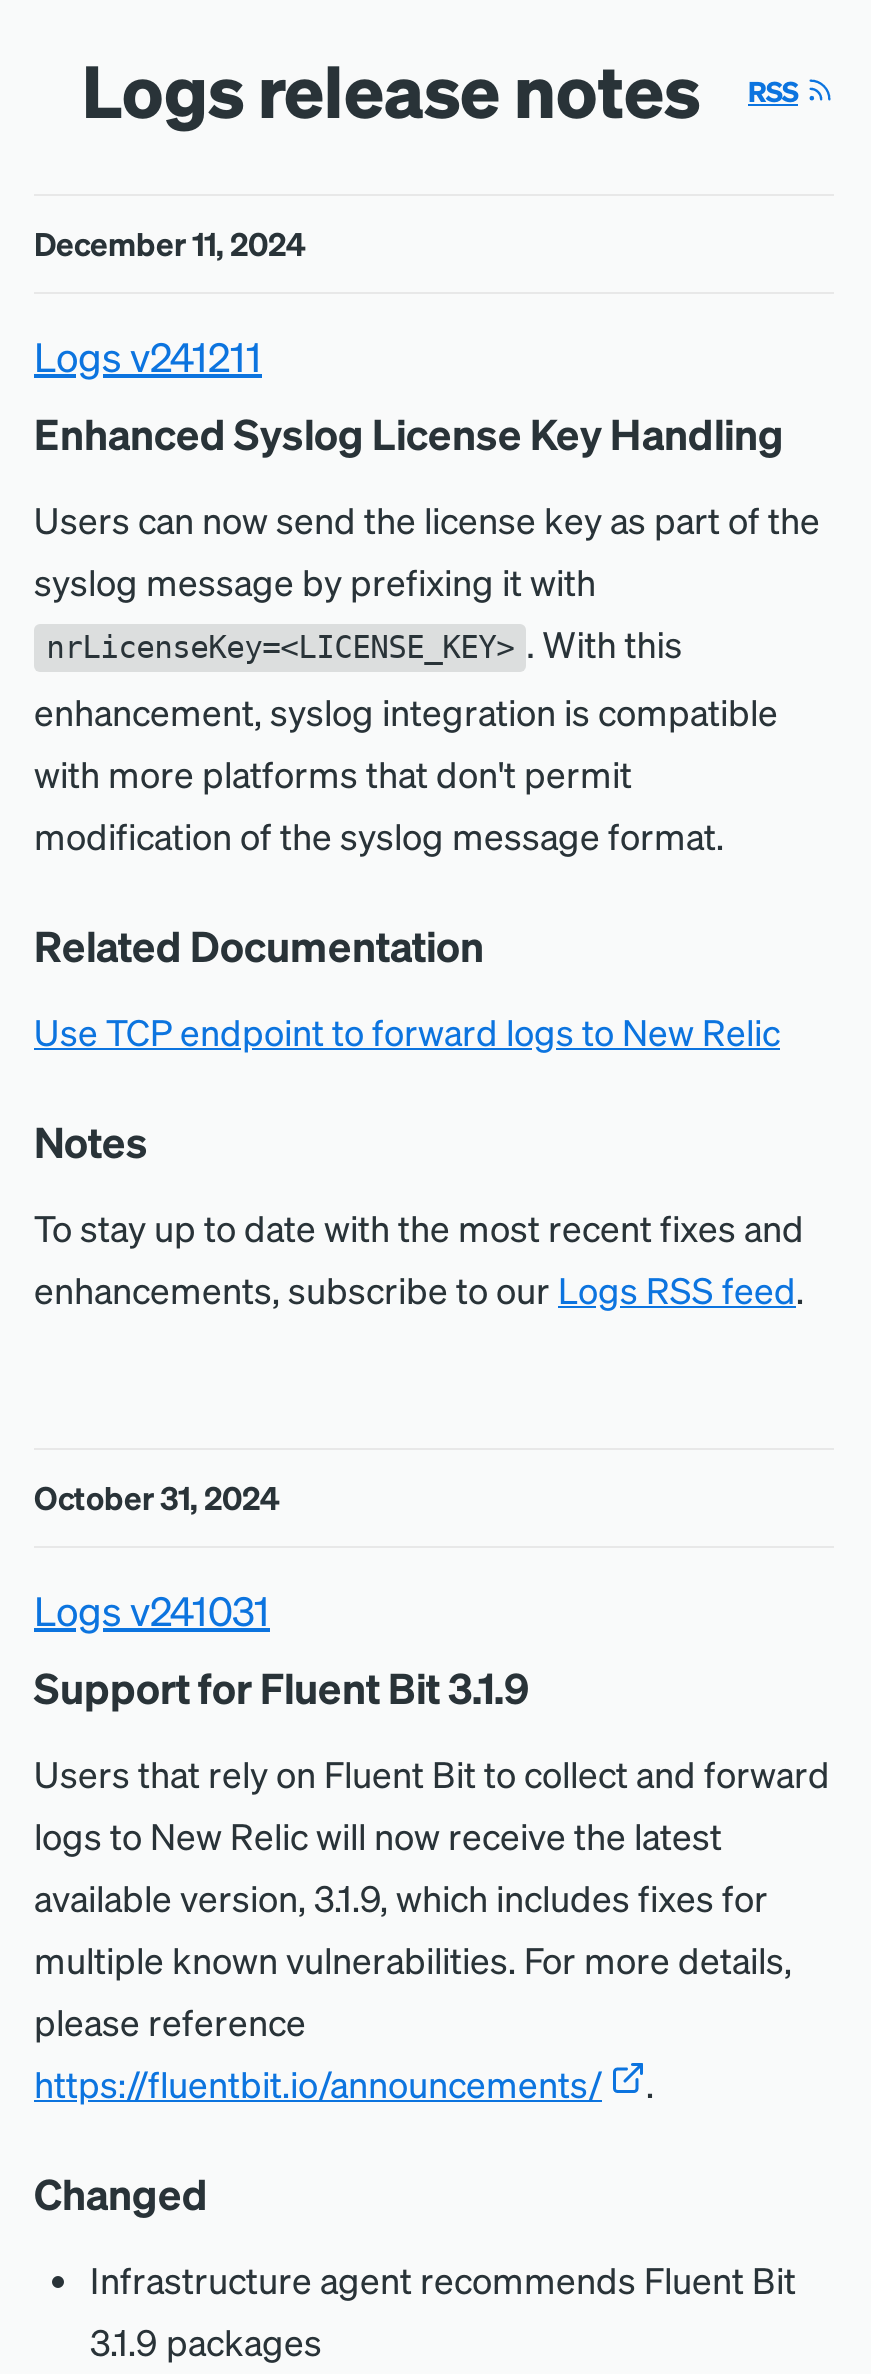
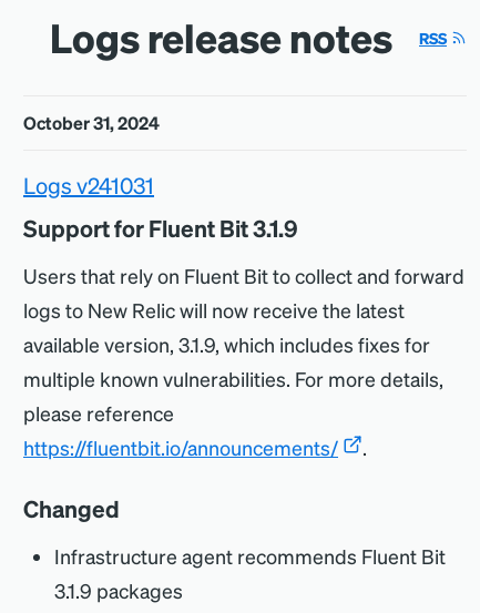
- December 11, 2024
- Logs v241211
- Enhanced Syslog License Key Handling
- Users can now send the license key as part of the
- syslog message by prefixing it with
- nrLicenseKey=<LICENSE_KEY> . With this
- enhancement, syslog integration is compatible
- with more platforms that don't permit
- modification of the syslog message format.
- Related Documentation
- Use TCP endpoint to forward logs to New Relic
- Notes
- To stay up to date with the most recent fixes and
- enhancements, subscribe to our Logs RSS feed.
